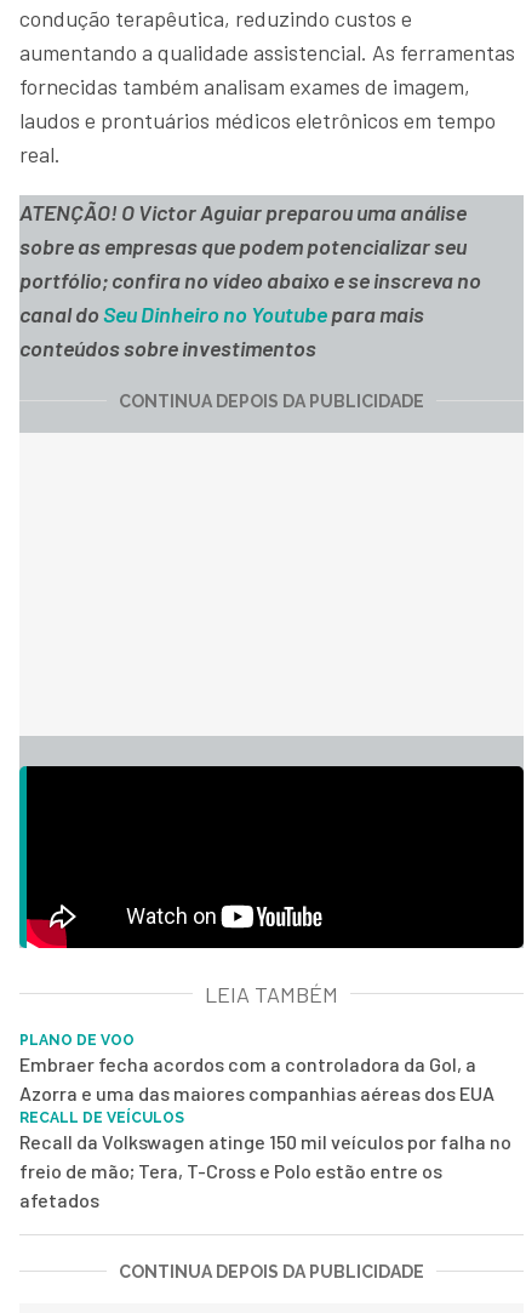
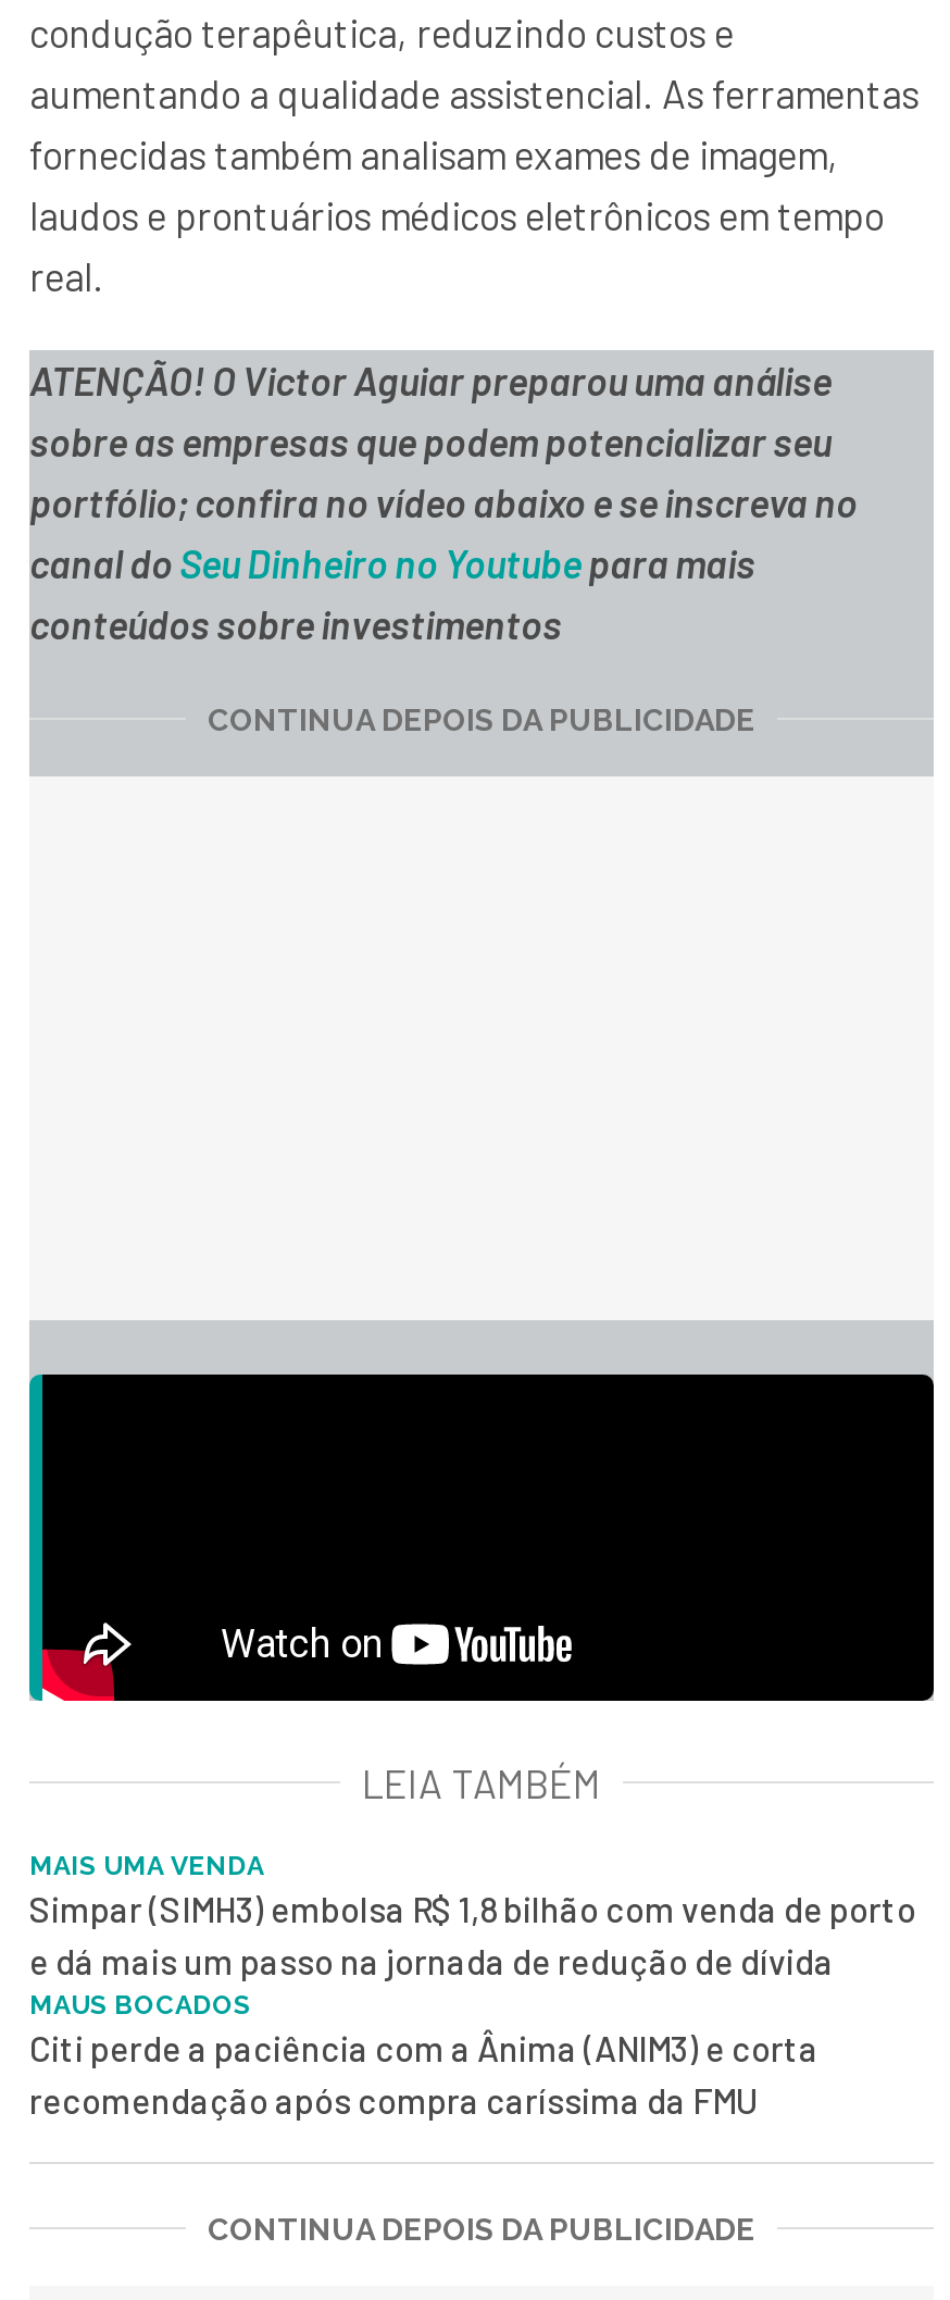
- PLANO DE VOO
- Embraer fecha acordos com a controladora da Gol, a
- Azorra e uma das maiores companhias aéreas dos EUA
- RECALL DE VEÍCULOS
- Recall da Volkswagen atinge 150 mil veículos por falha no
- freio de mão; Tera, T-Cross e Polo estão entre os
- afetados
+ MAIS UMA VENDA
+ Simpar (SIMH3) embolsa R$ 1,8 bilhão com venda de porto
+ e dá mais um passo na jornada de redução de dívida
+ MAUS BOCADOS
+ Citi perde a paciência com a Ânima (ANIM3) e corta
+ recomendação após compra caríssima da FMU
